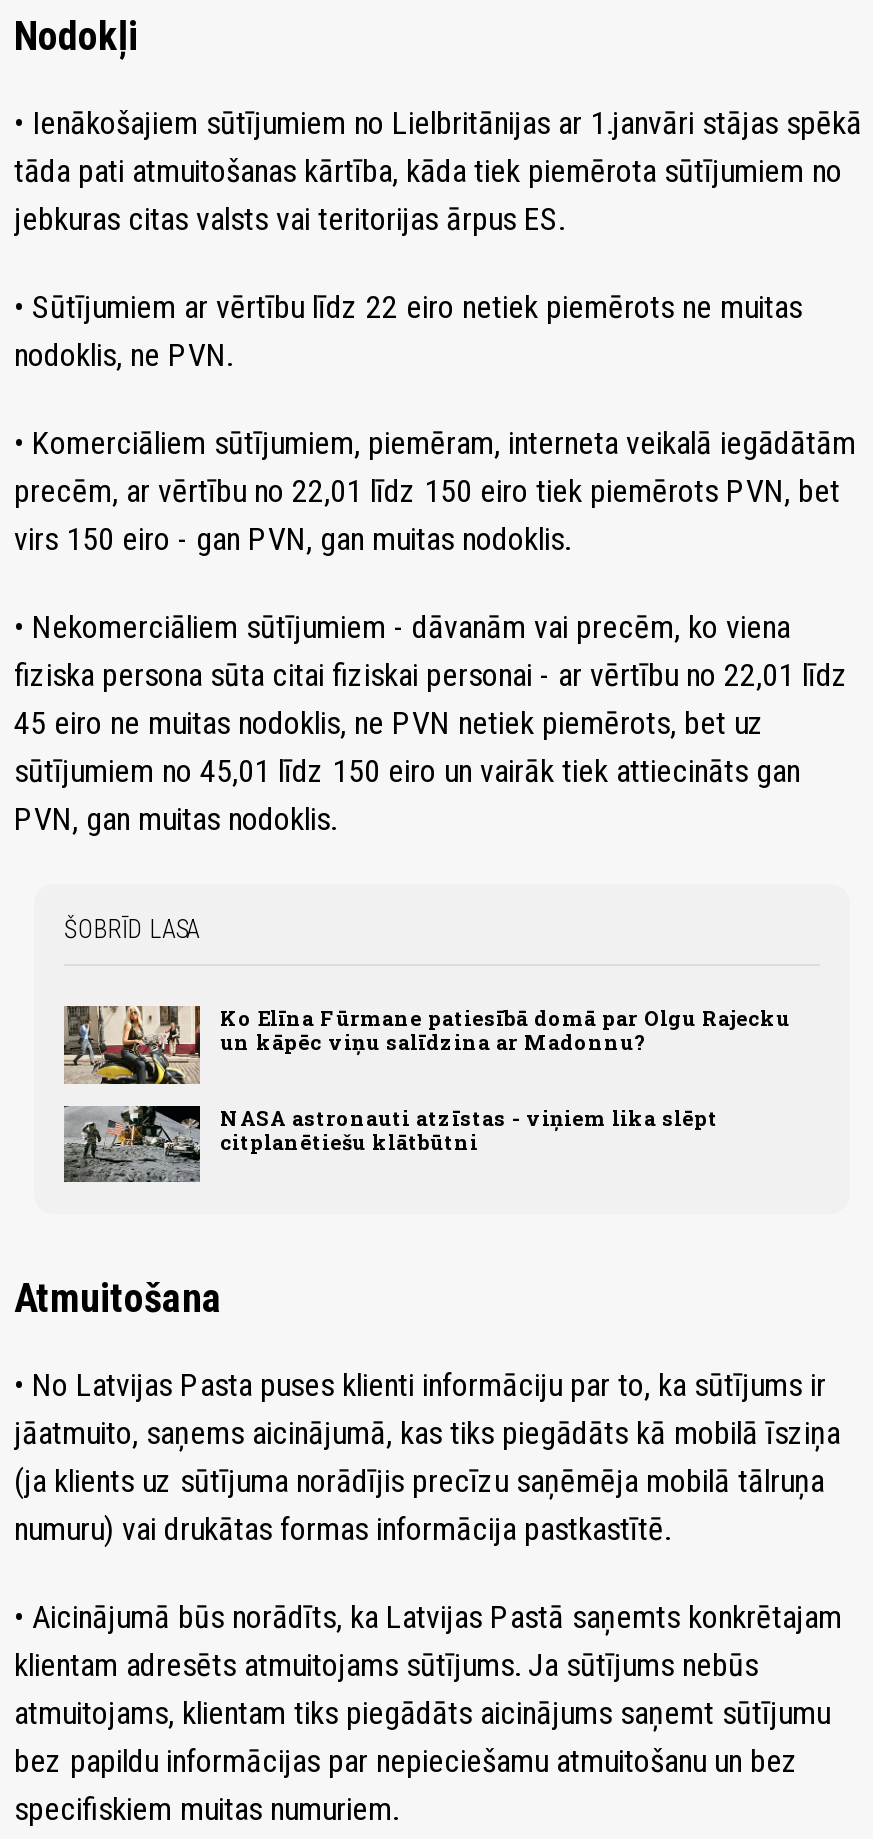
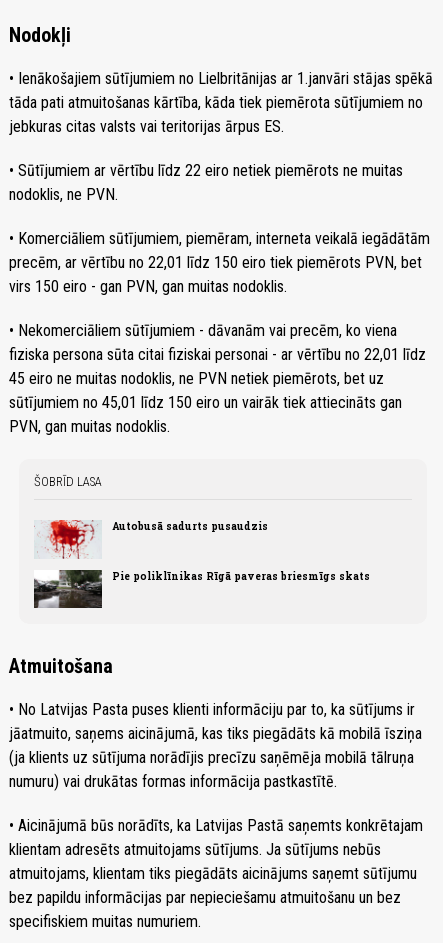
- [image]
- Ko Elīna Fūrmane patiesībā domā par Olgu Rajecku
- un kāpēc viņu salīdzina ar Madonnu?
+ [image]
+ Autobusā sadurts pusaudzis

- [image]
- NASA astronauti atzīstas - viņiem lika slēpt
- citplanētiešu klātbūtni
+ [image]
+ Pie poliklīnikas Rīgā paveras briesmīgs skats
